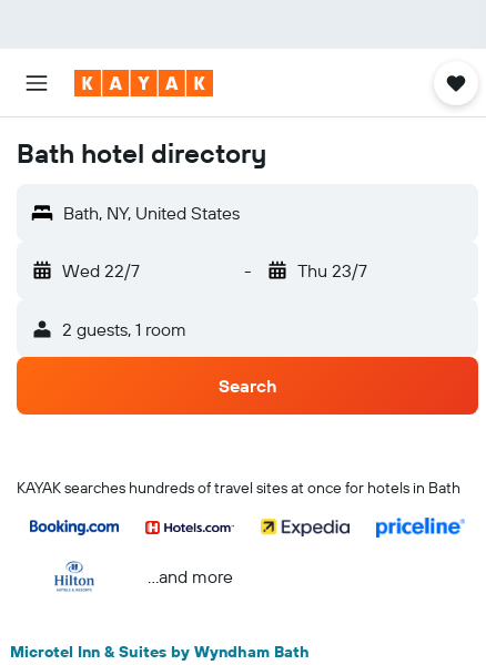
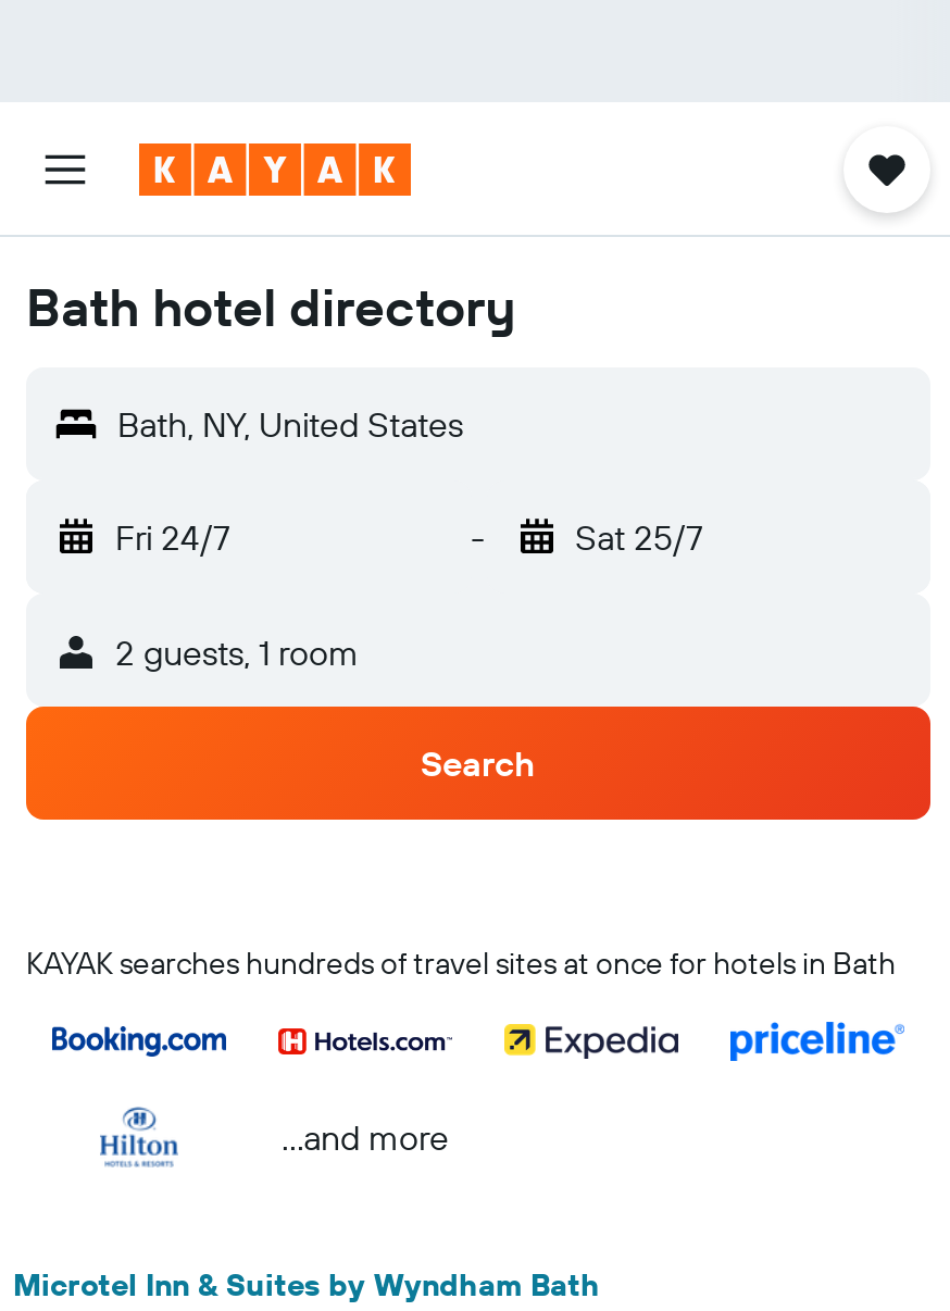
- Wed 22/7
+ Fri 24/7

- Thu 23/7
+ Sat 25/7
